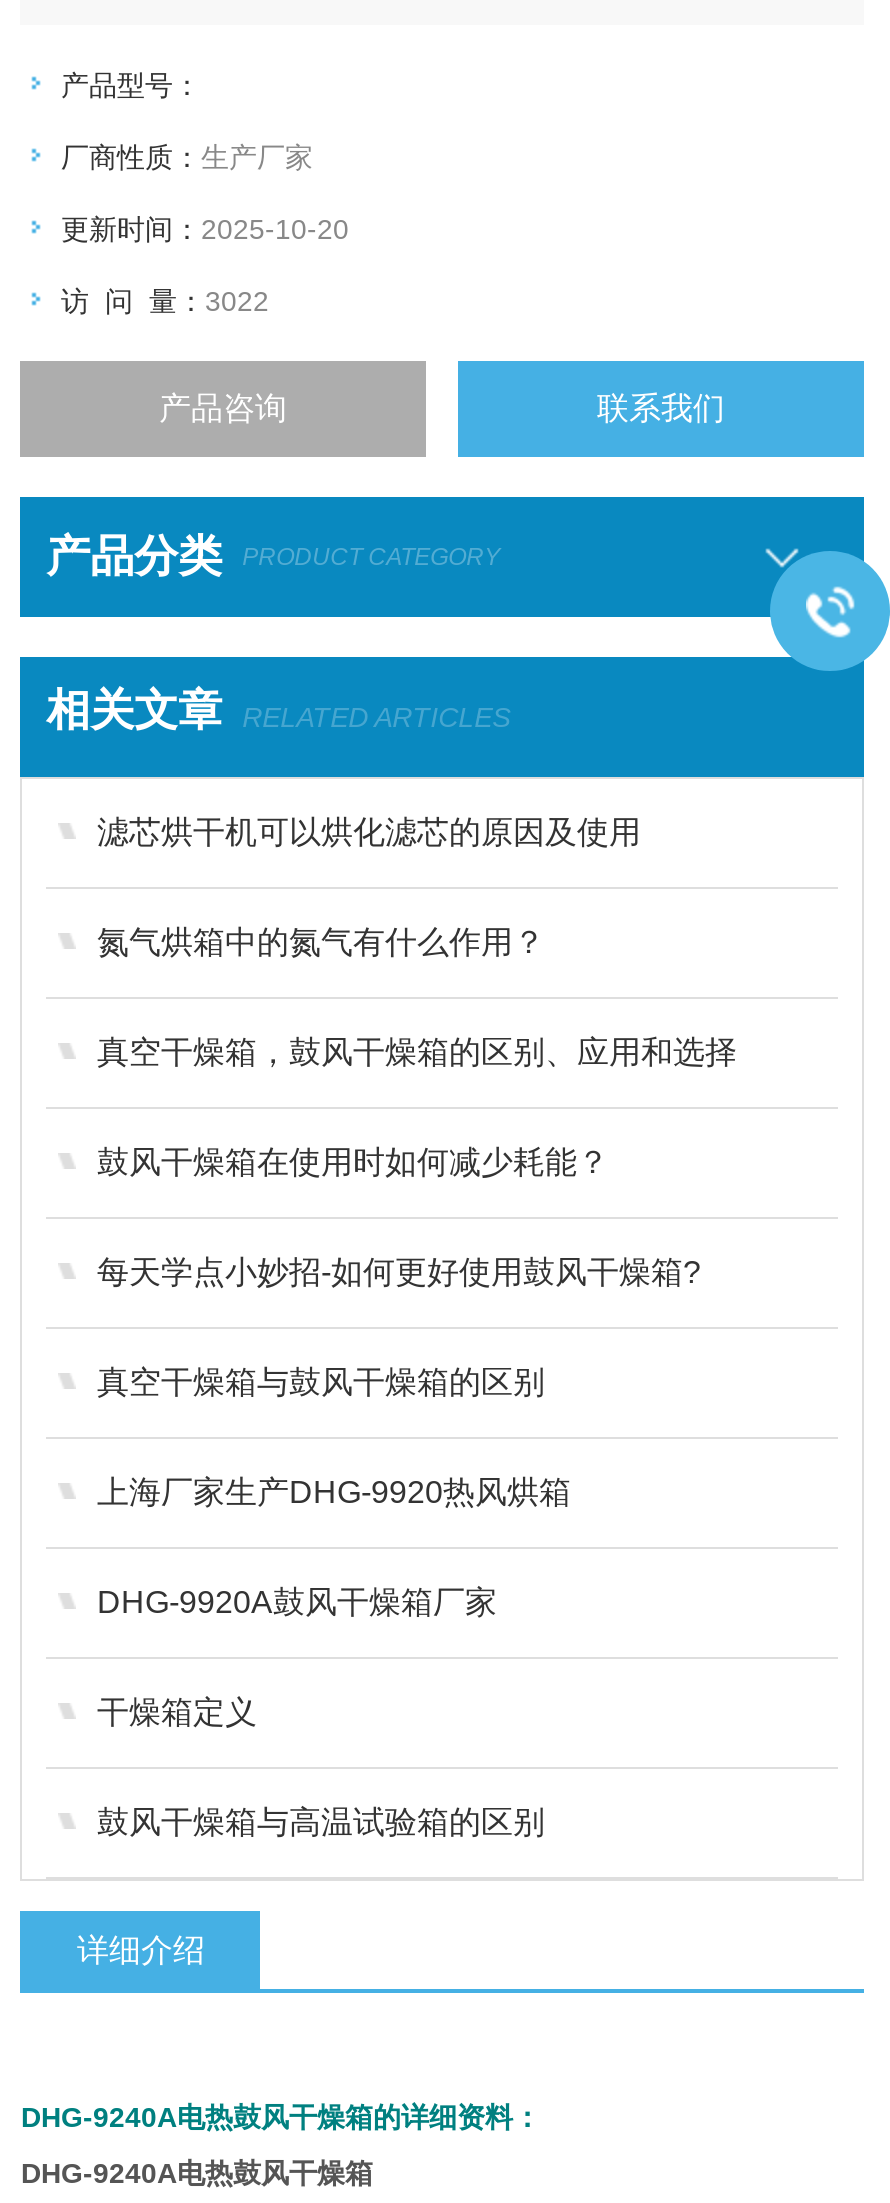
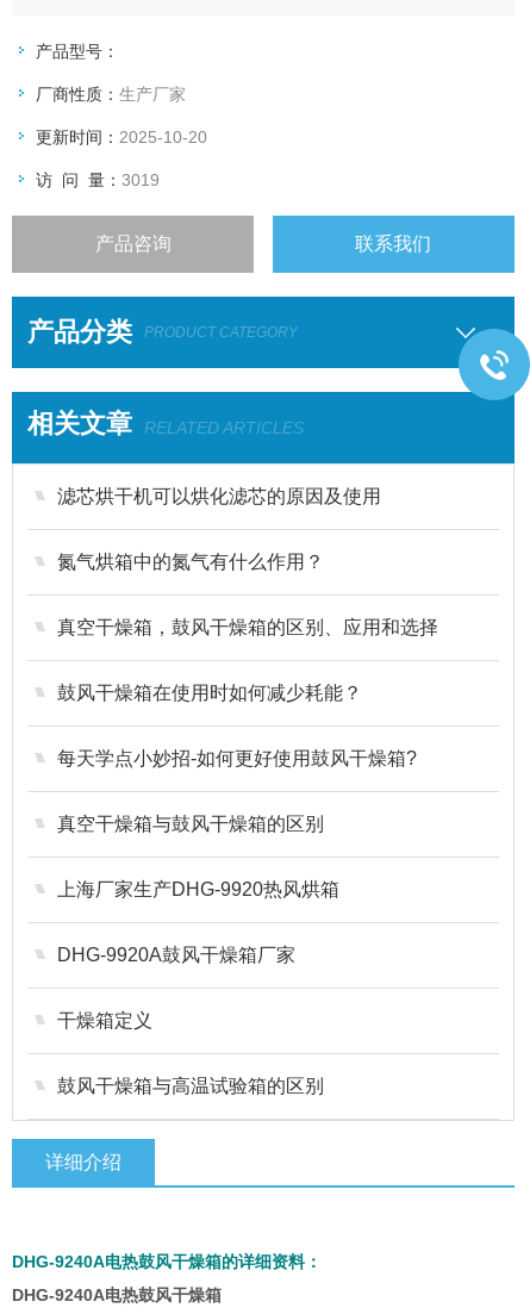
- 访 问 量：3022
+ 访 问 量：3019
